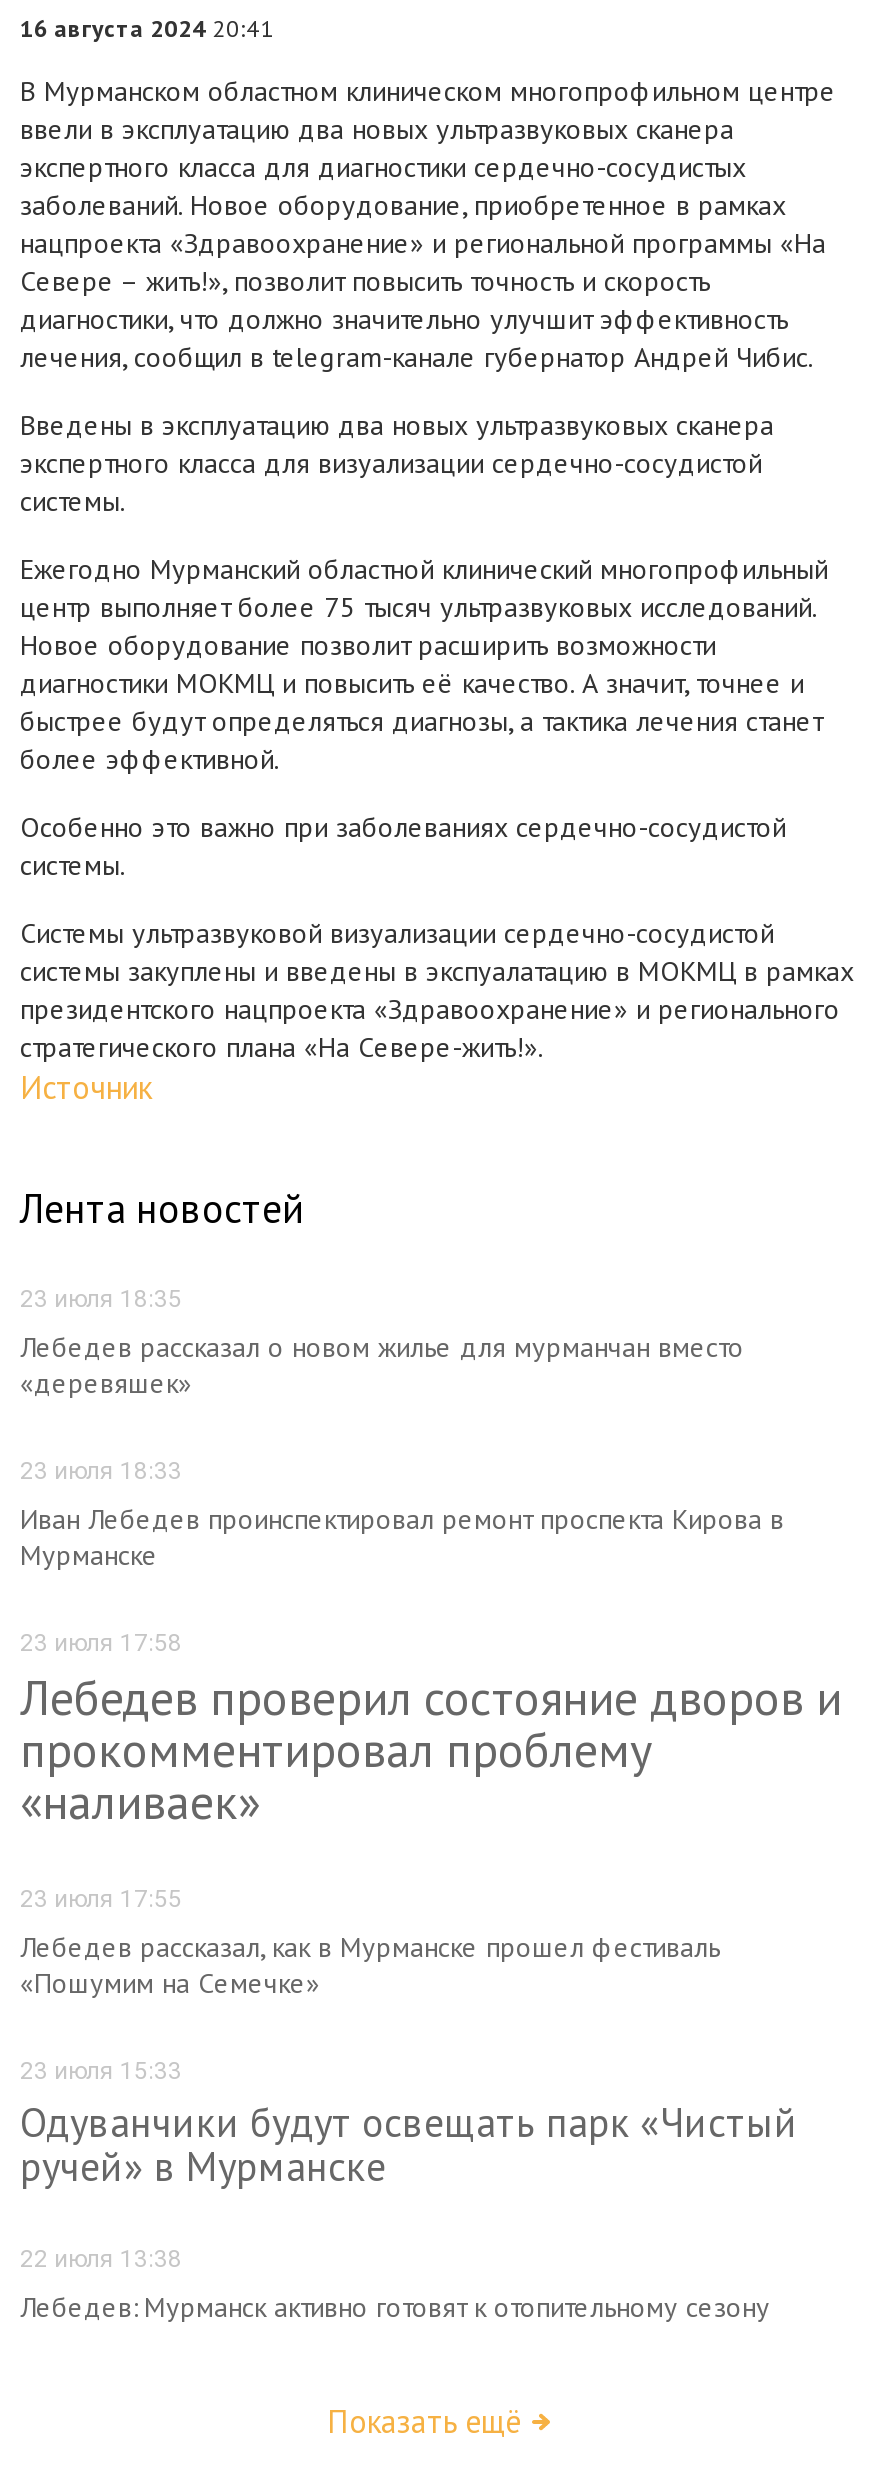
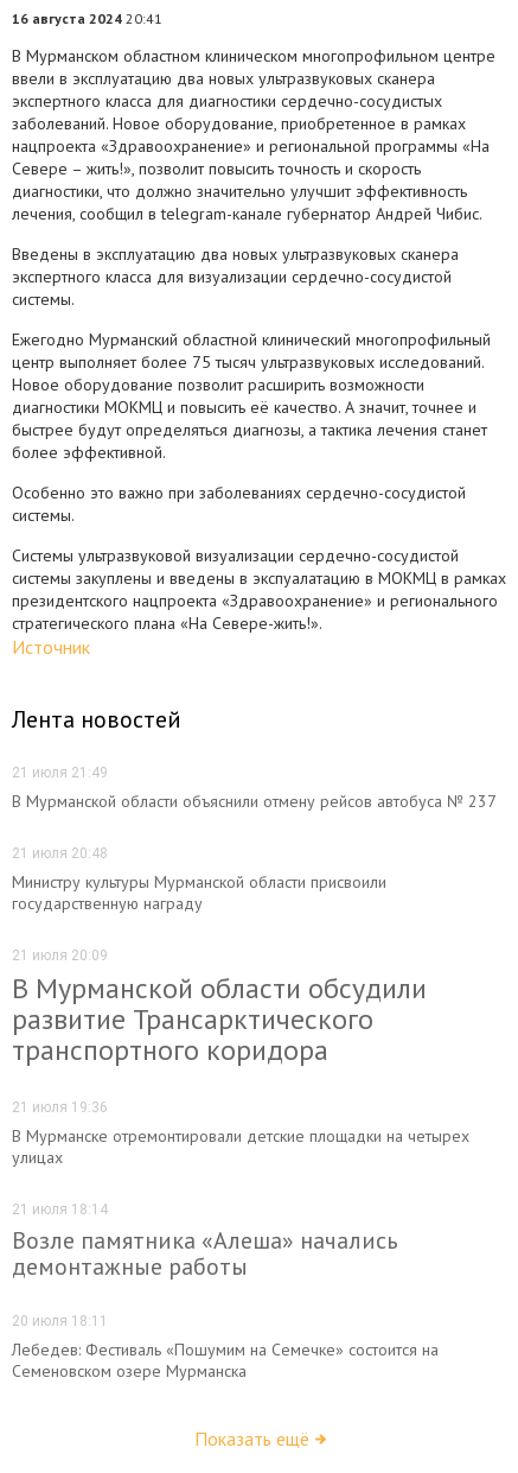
- 23 июля 18:35
- Лебедев рассказал о новом жилье для мурманчан вместо
- «деревяшек»
+ 21 июля 21:49
+ В Мурманской области объяснили отмену рейсов автобуса № 237

- 23 июля 18:33
- Иван Лебедев проинспектировал ремонт проспекта Кирова в
- Мурманске
+ 21 июля 20:48
+ Министру культуры Мурманской области присвоили
+ государственную награду

- 23 июля 17:58
- Лебедев проверил состояние дворов и
- прокомментировал проблему
- «наливаек»
+ 21 июля 20:09
+ В Мурманской области обсудили
+ развитие Трансарктического
+ транспортного коридора

- 23 июля 17:55
- Лебедев рассказал, как в Мурманске прошел фестиваль
- «Пошумим на Семечке»
+ 21 июля 19:36
+ В Мурманске отремонтировали детские площадки на четырех
+ улицах

- 23 июля 15:33
- Одуванчики будут освещать парк «Чистый
- ручей» в Мурманске
+ 21 июля 18:14
+ Возле памятника «Алеша» начались
+ демонтажные работы

- 22 июля 13:38
- Лебедев: Мурманск активно готовят к отопительному сезону
+ 20 июля 18:11
+ Лебедев: Фестиваль «Пошумим на Семечке» состоится на
+ Семеновском озере Мурманска
